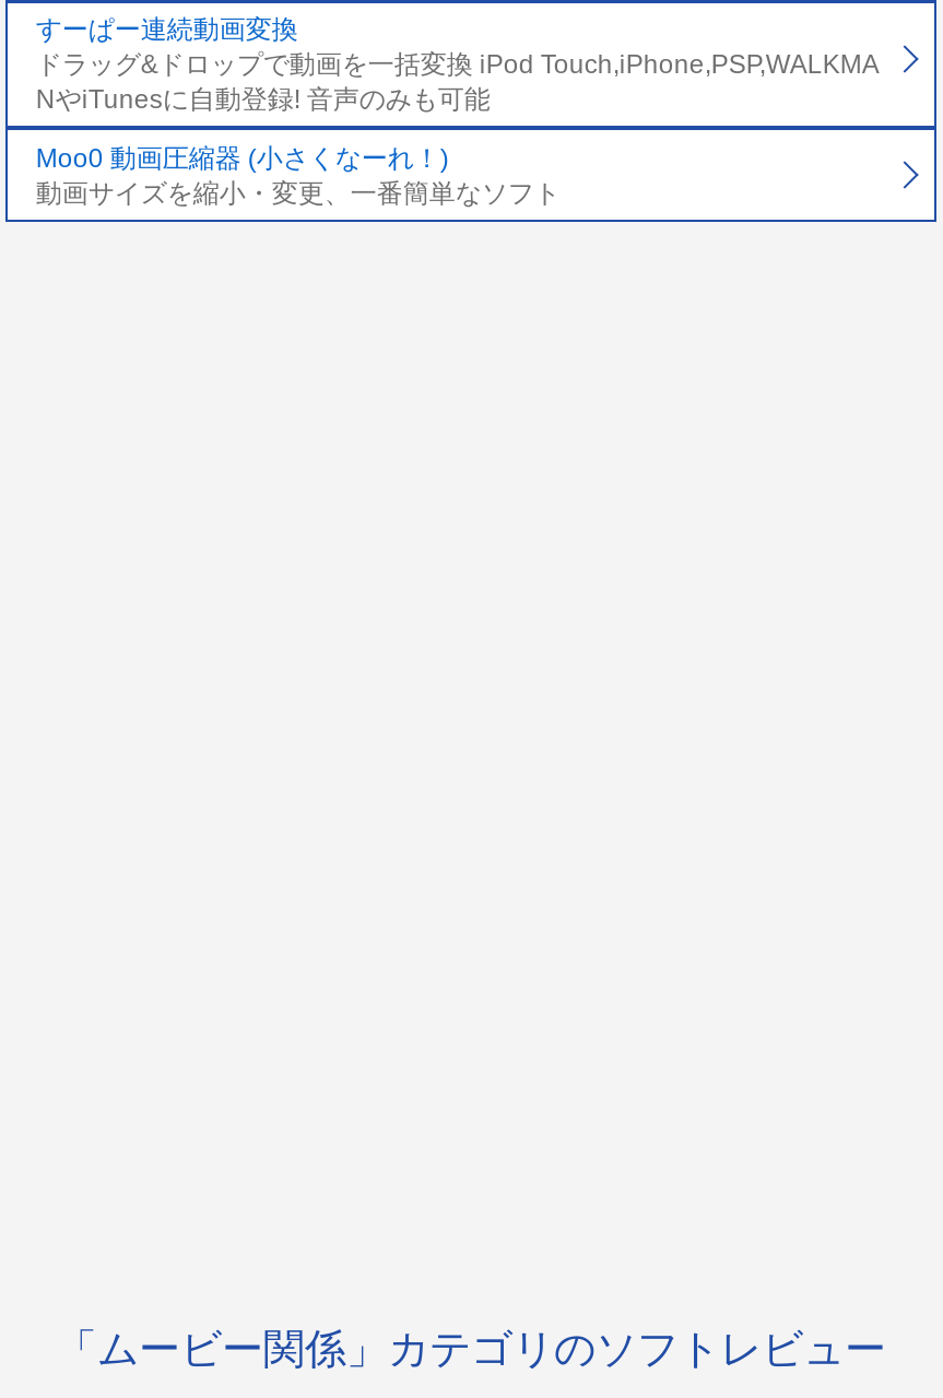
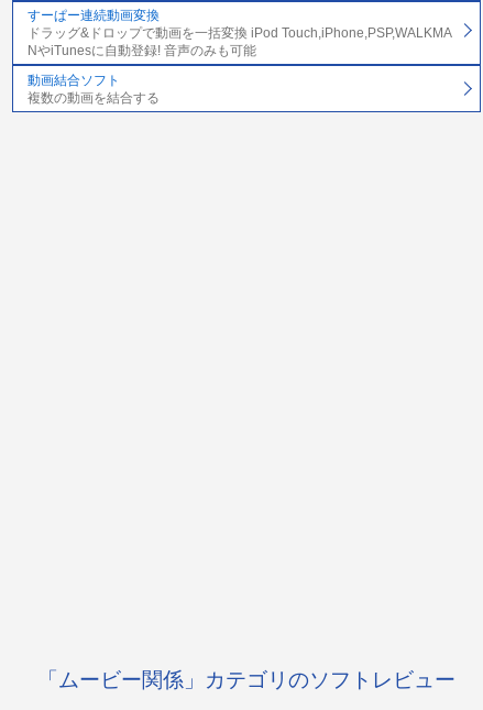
- Moo0 動画圧縮器 (小さくなーれ！)
- 動画サイズを縮小・変更、一番簡単なソフト
+ 動画結合ソフト
+ 複数の動画を結合する
